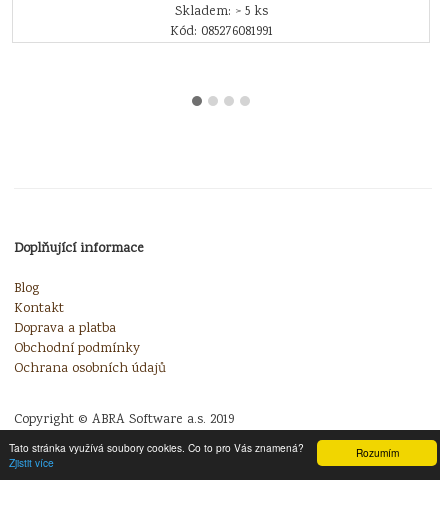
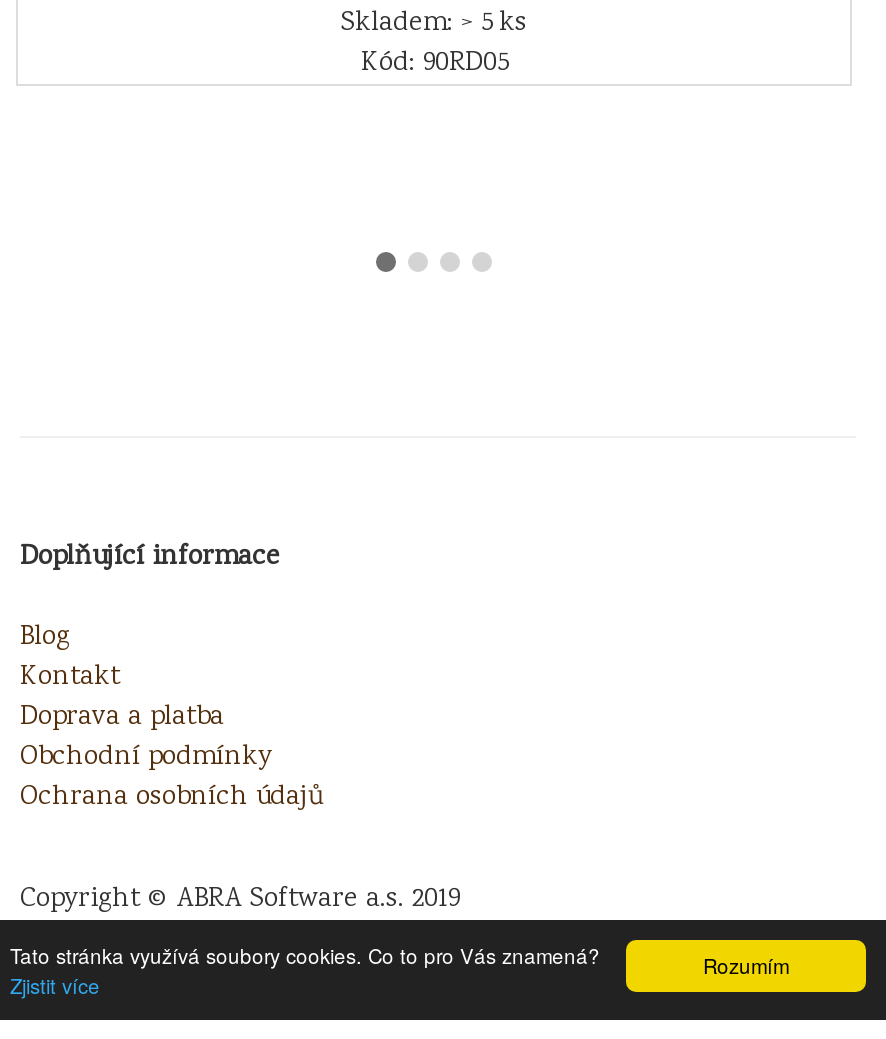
- Kód: 085276081991
+ Kód: 90RD05
